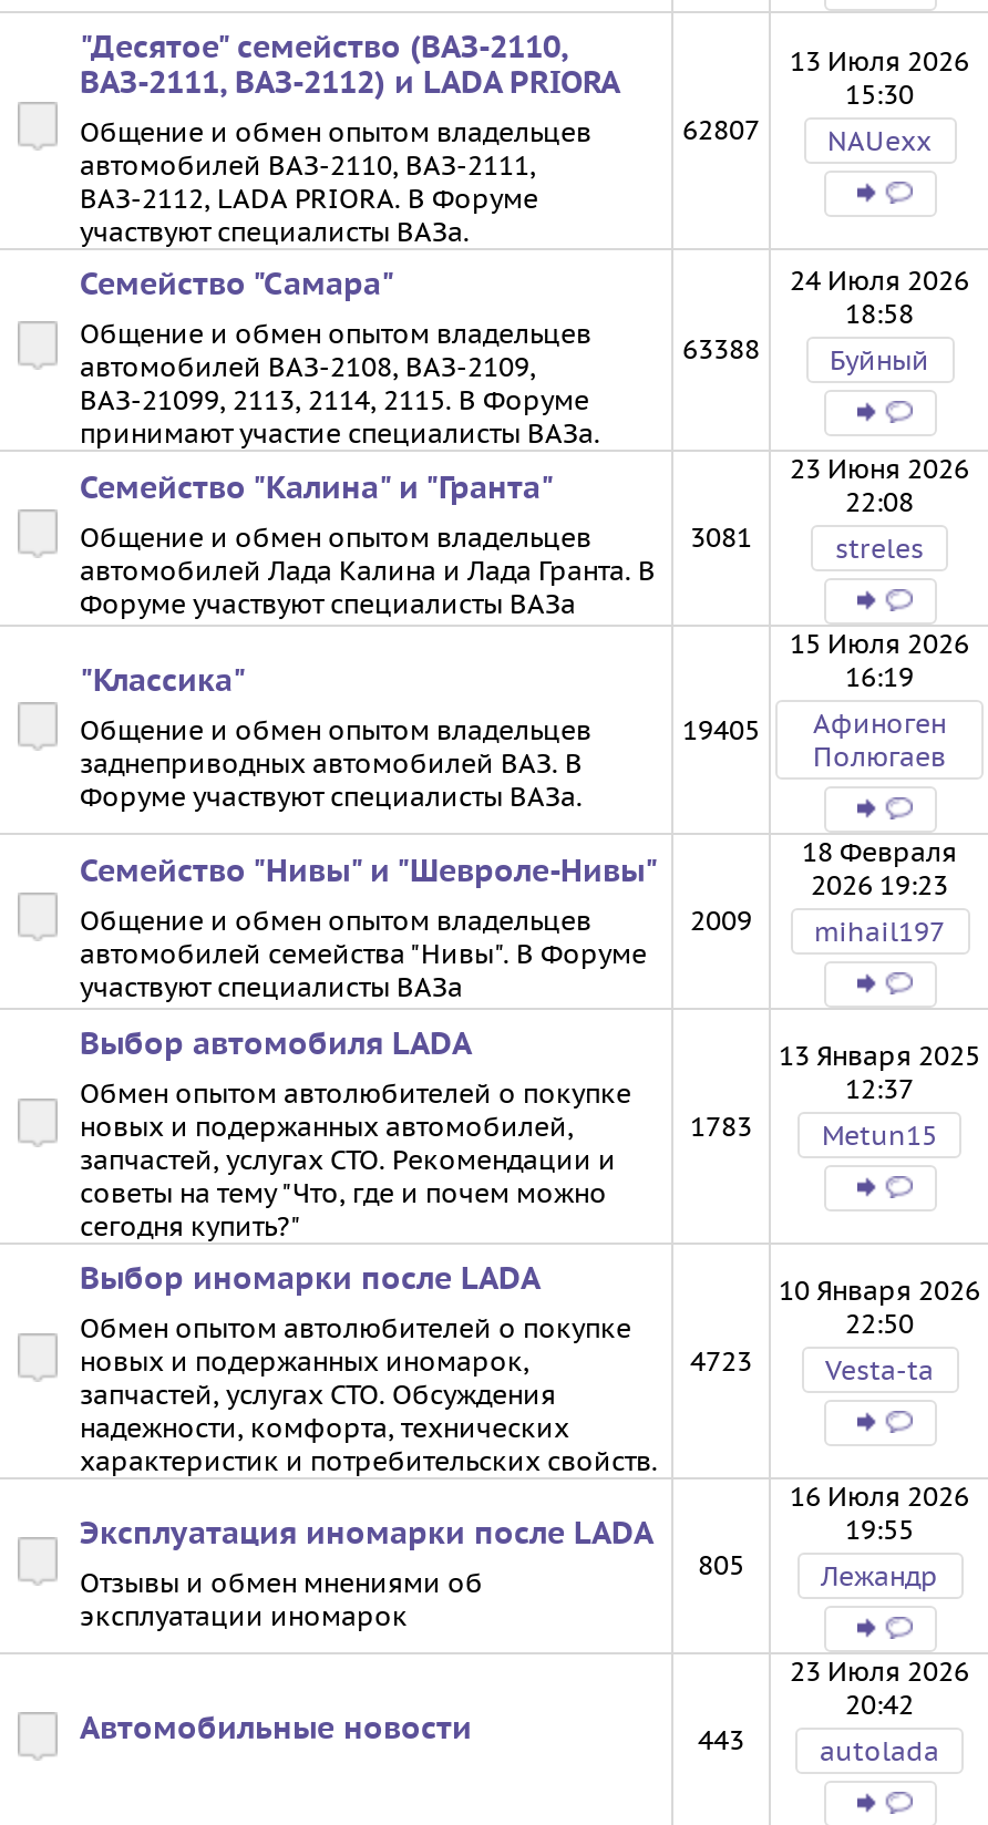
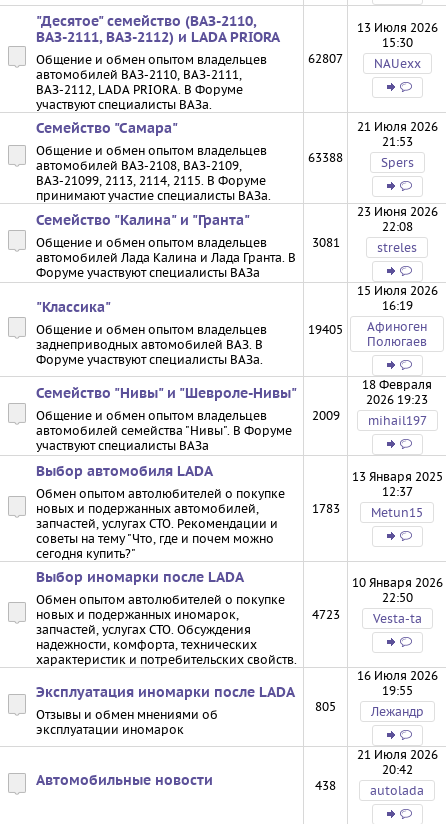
- 24 Июля 2026
- 18:58
- Буйный
+ 21 Июля 2026
+ 21:53
+ Spers

- 23 Июля 2026
+ 21 Июля 2026

- 443
+ 438
